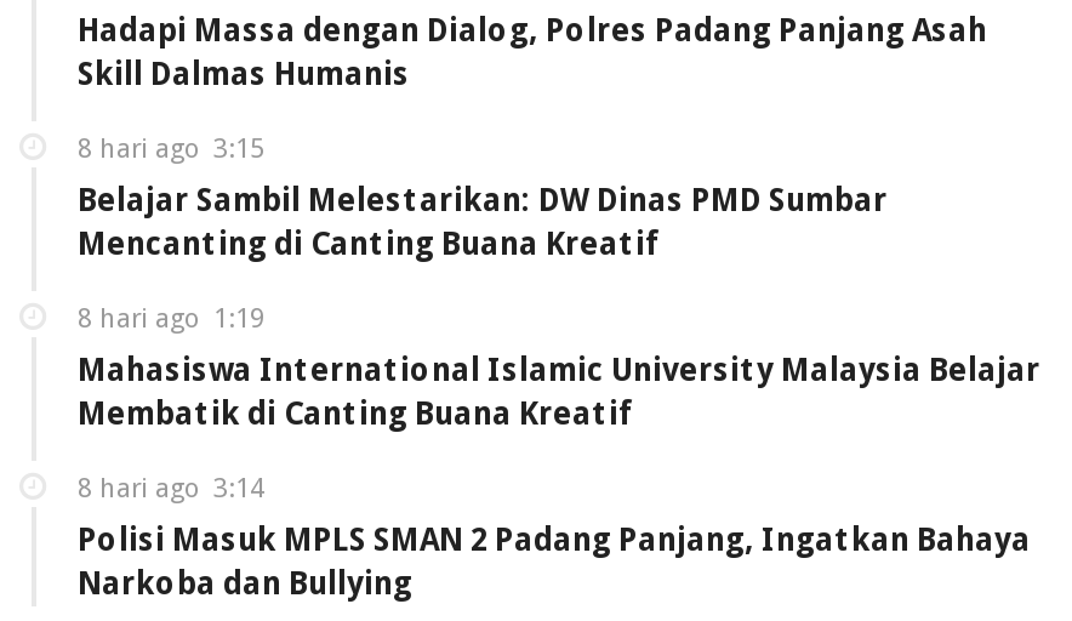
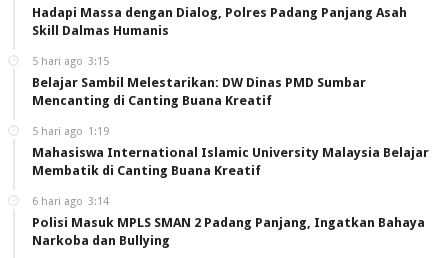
- 8 hari ago 3:15
+ 5 hari ago 3:15

- 8 hari ago 1:19
+ 5 hari ago 1:19

- 8 hari ago 3:14
+ 6 hari ago 3:14
